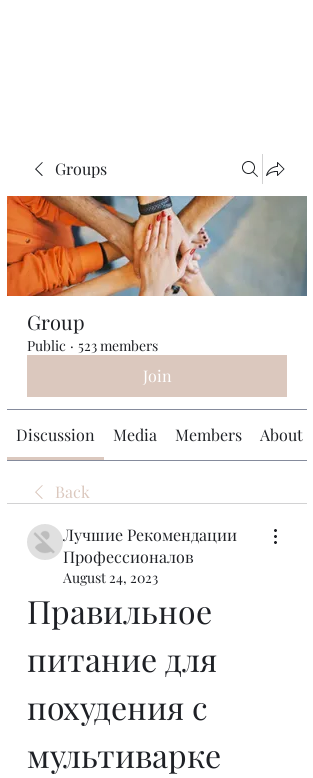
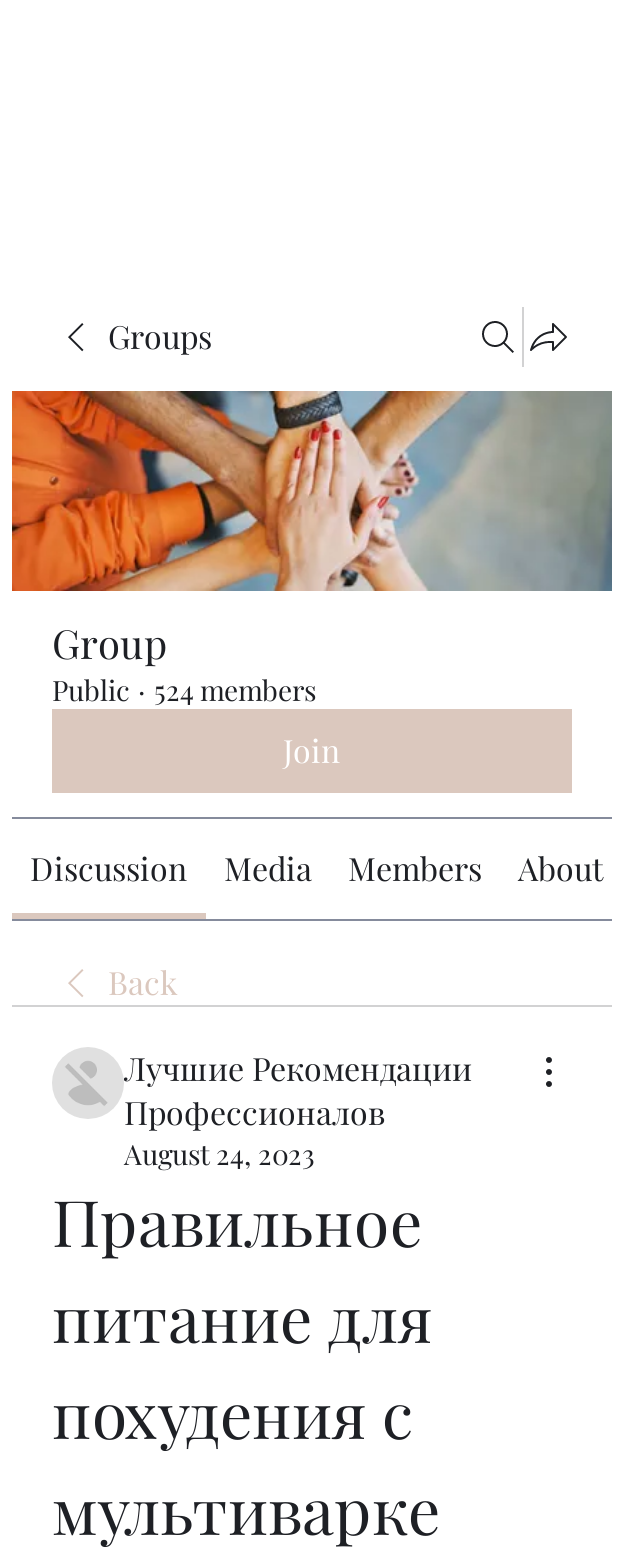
- Public · 523 members
+ Public · 524 members
